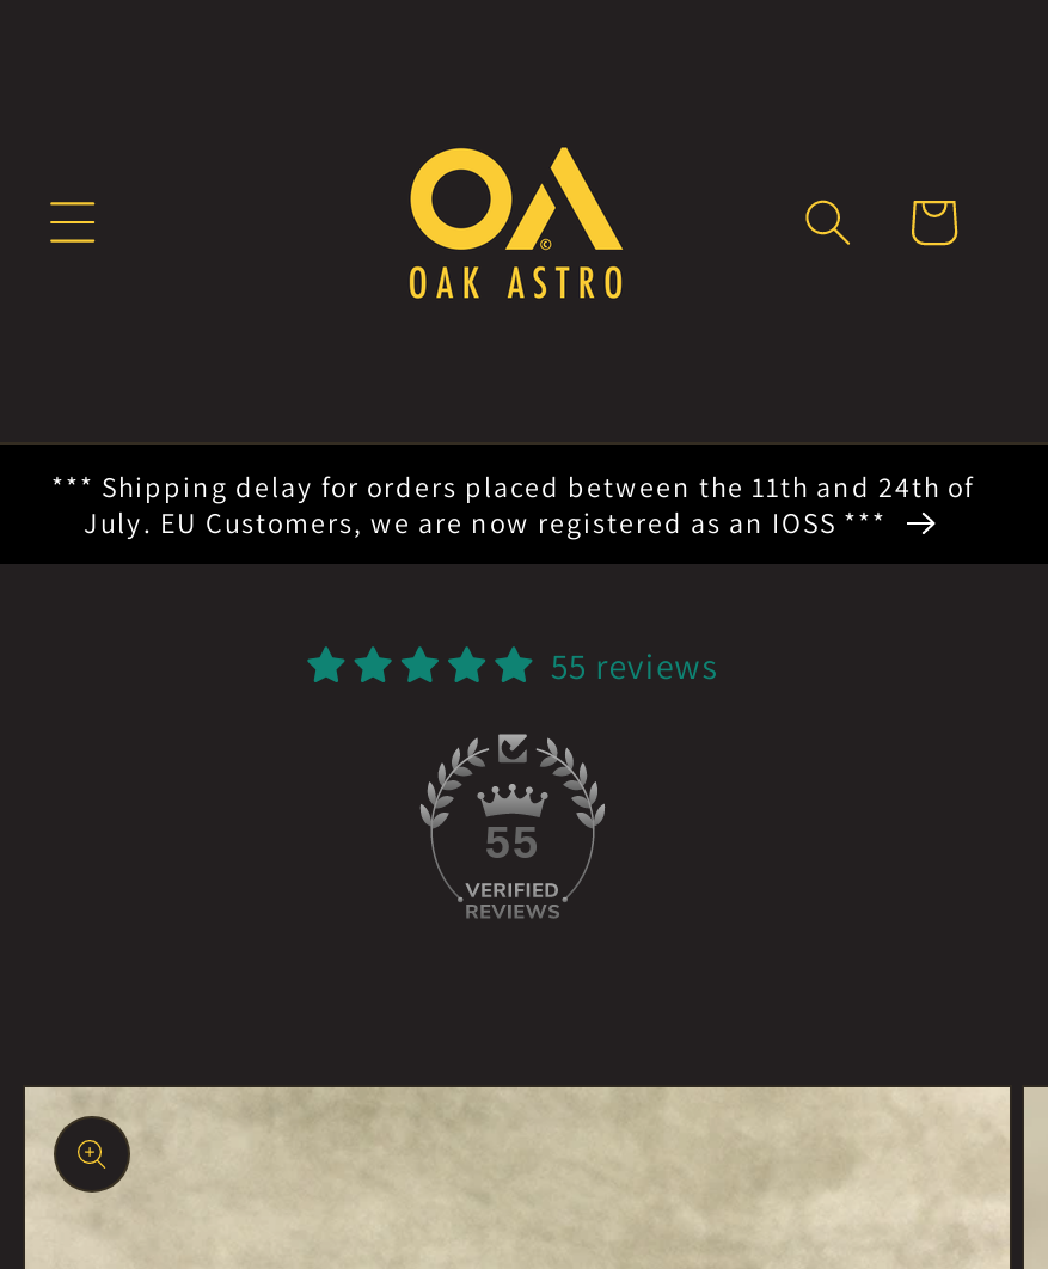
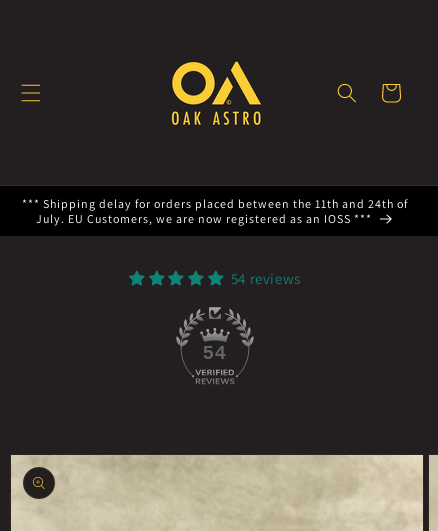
- 55 reviews
+ 54 reviews

- 55
+ 54
